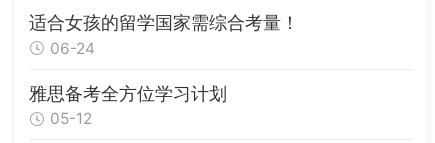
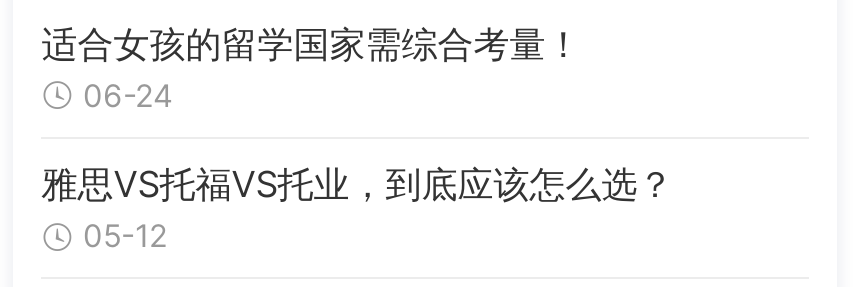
- 雅思备考全方位学习计划
+ 雅思VS托福VS托业，到底应该怎么选？
